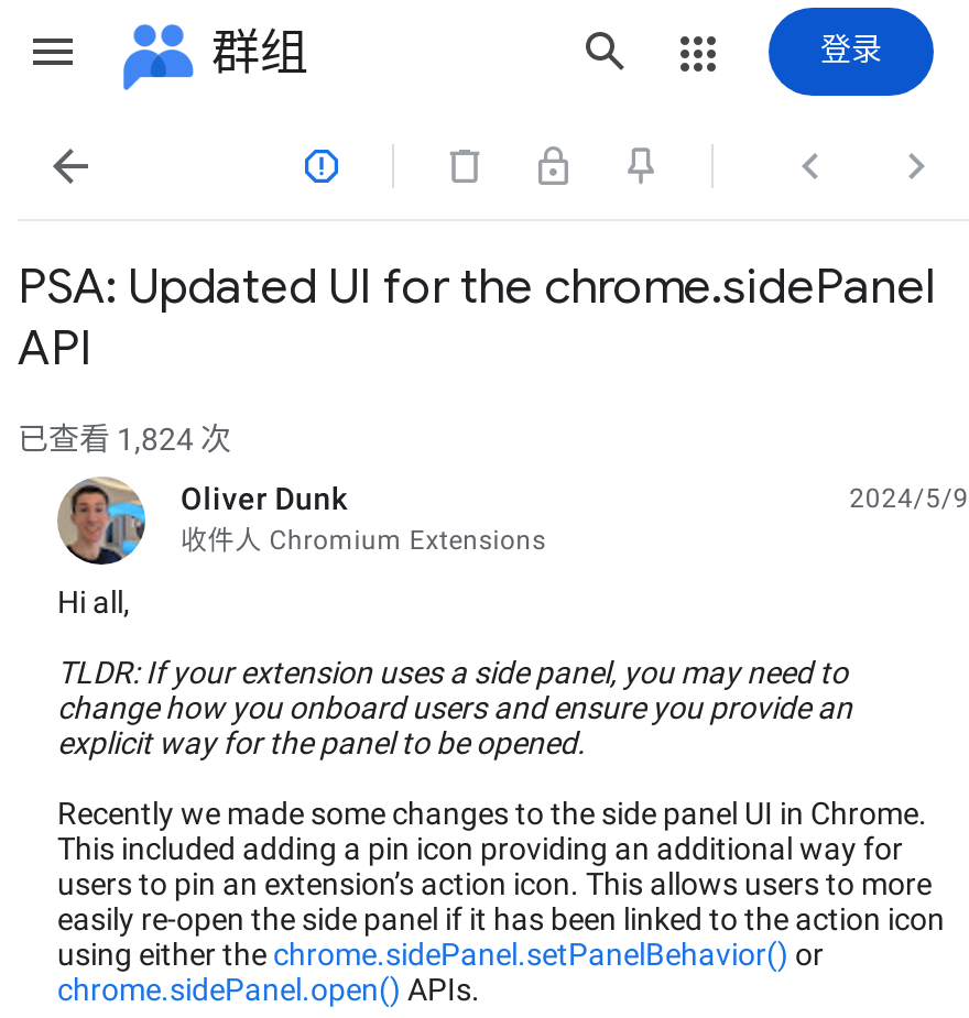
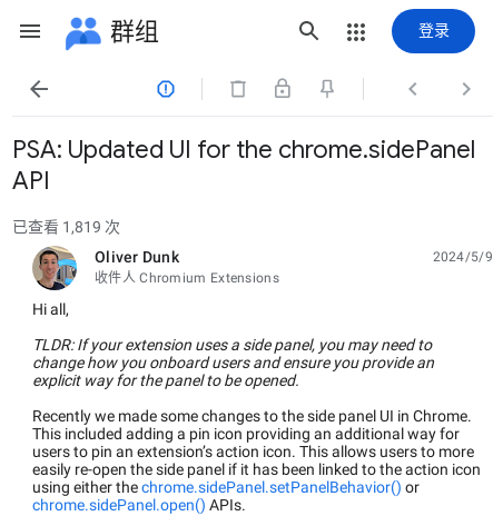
- 已查看 1,824 次
+ 已查看 1,819 次
